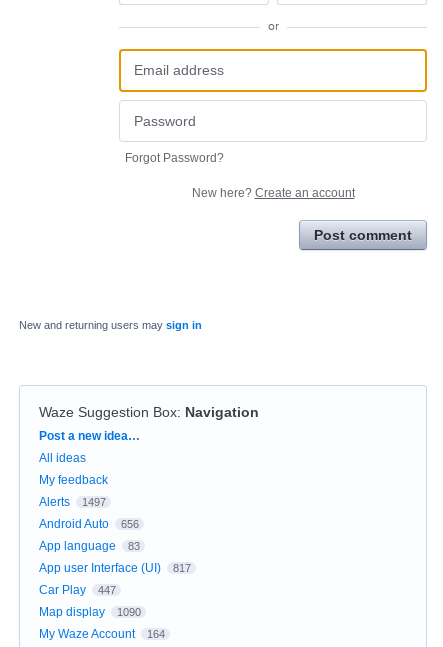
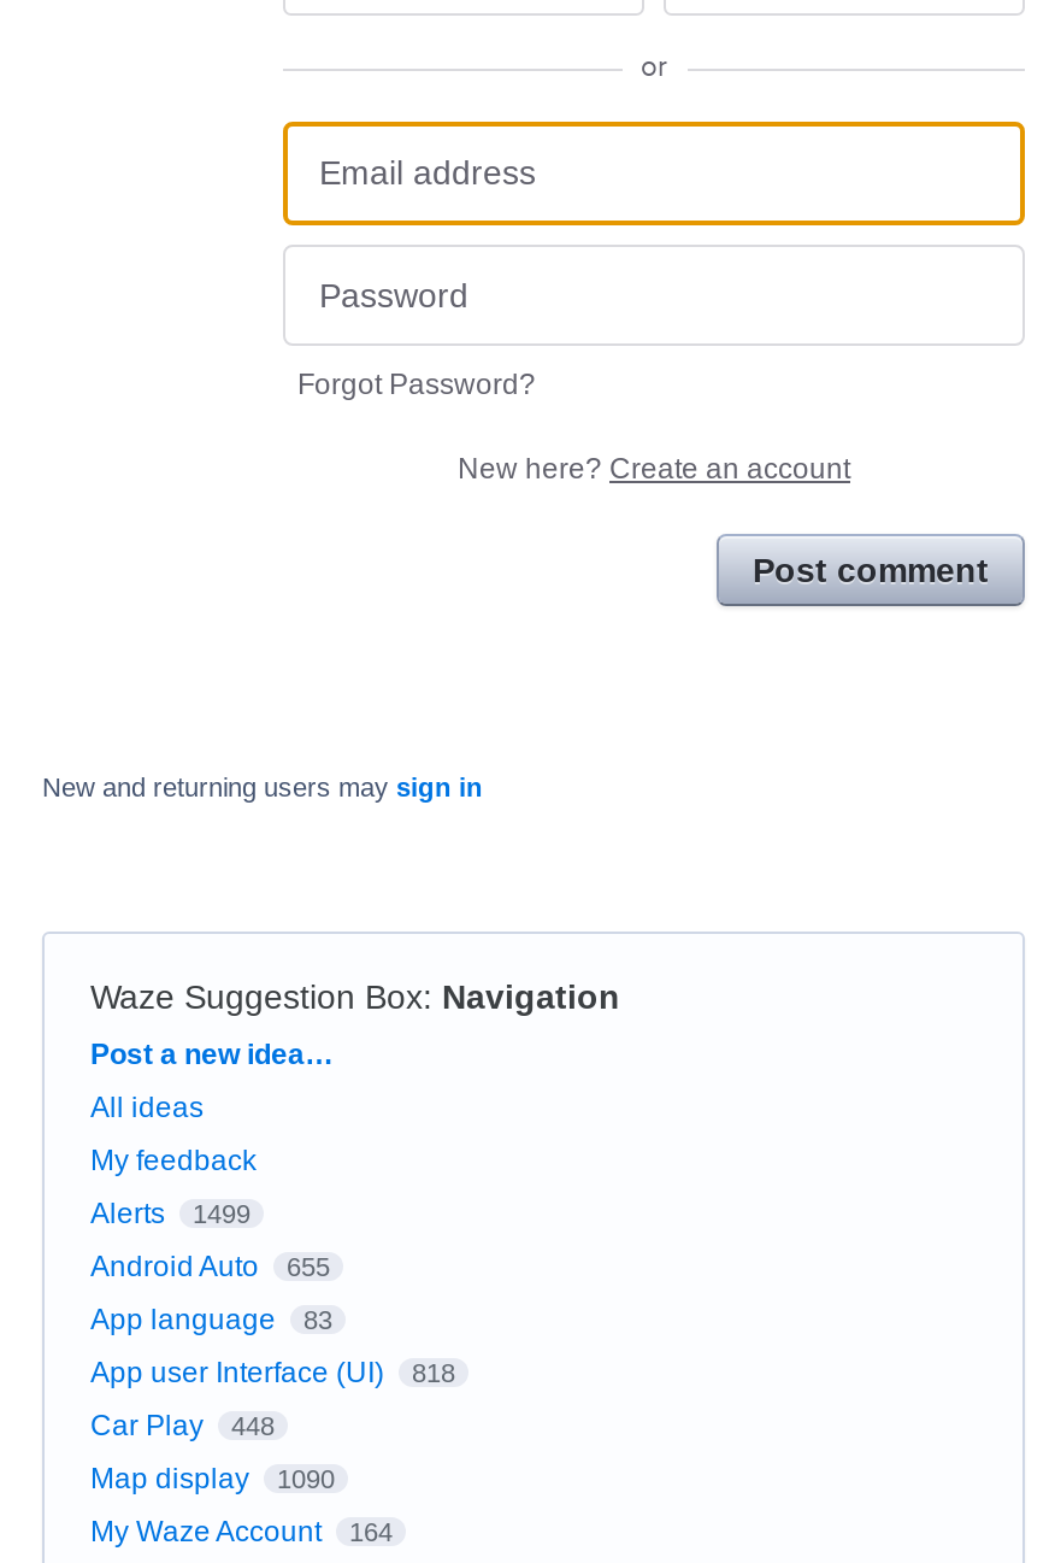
- Alerts 1497
+ Alerts 1499

- Android Auto 656
+ Android Auto 655

- App user Interface (UI) 817
+ App user Interface (UI) 818

- Car Play 447
+ Car Play 448
